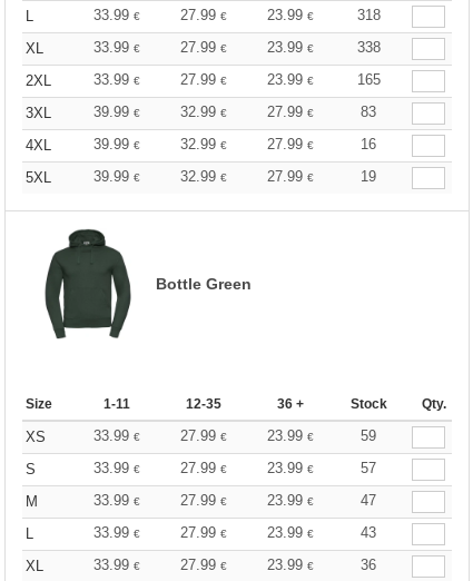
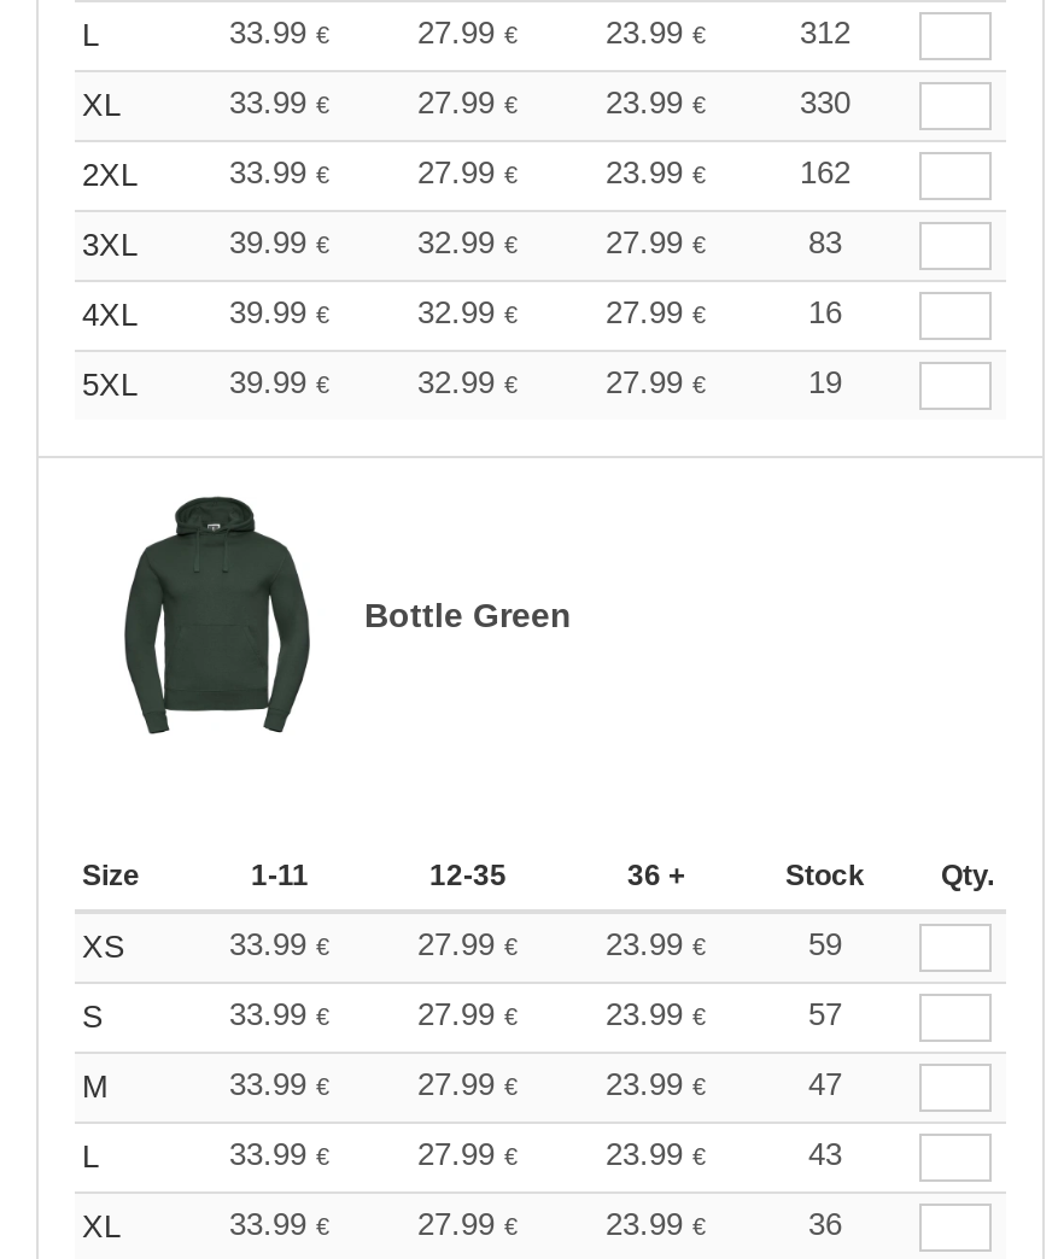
- 318
+ 312

- 338
+ 330

- 165
+ 162
